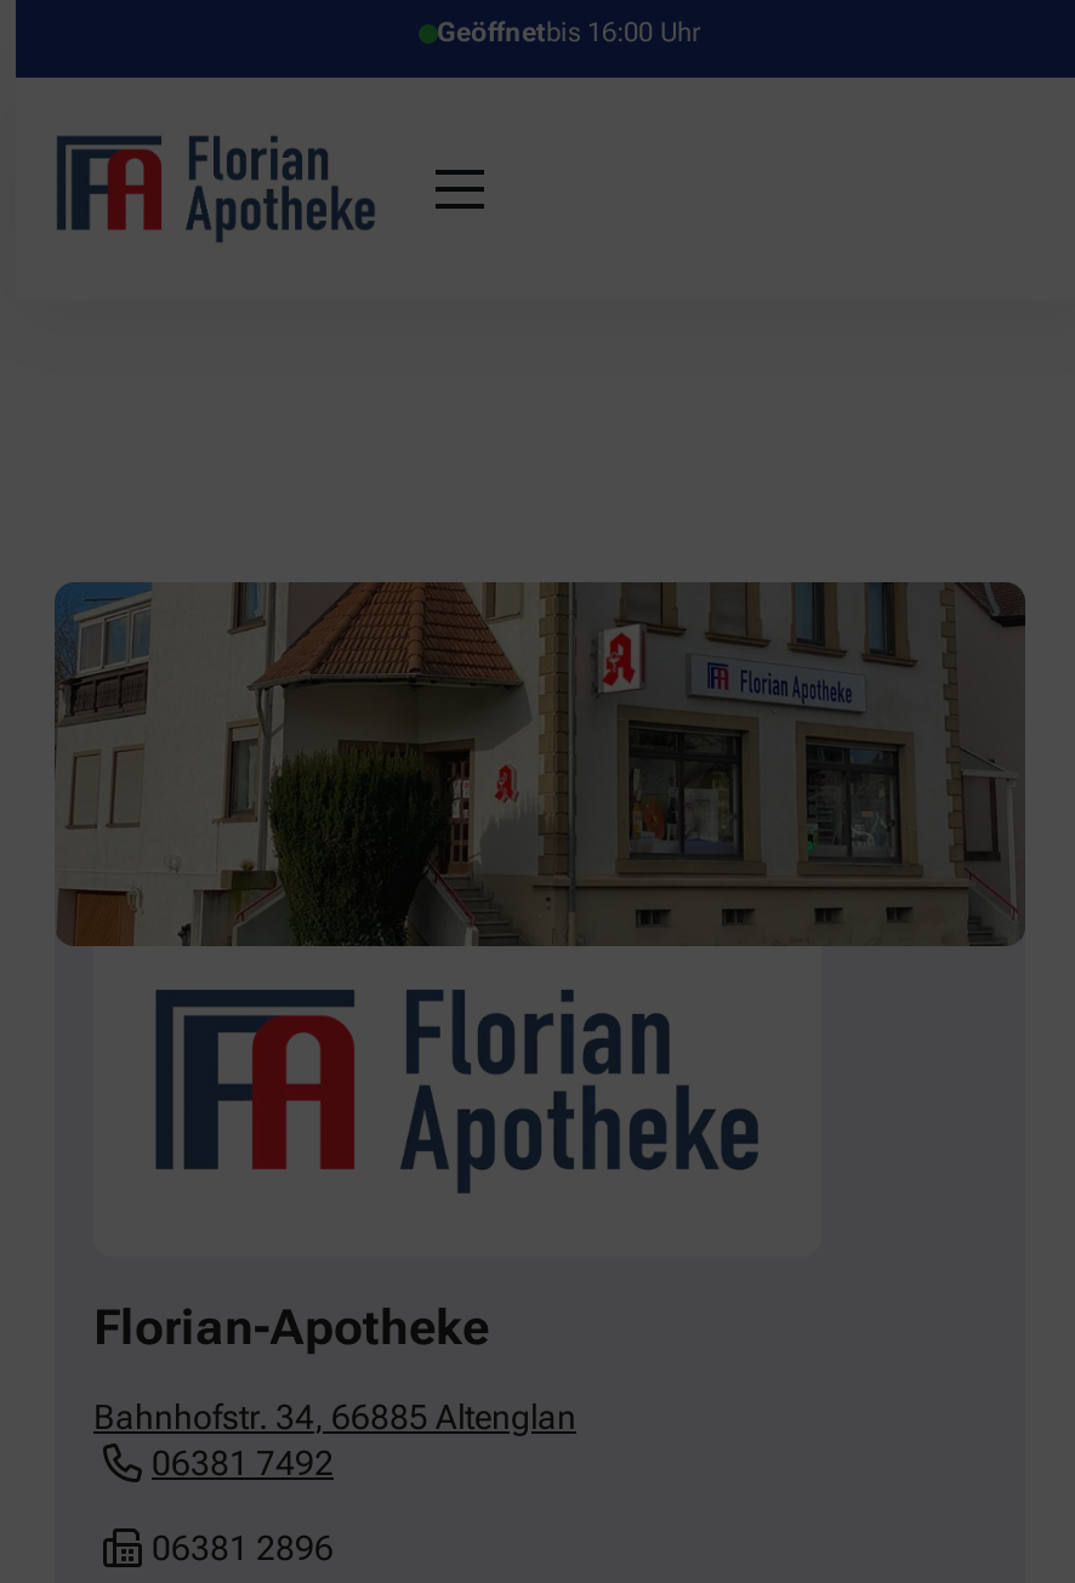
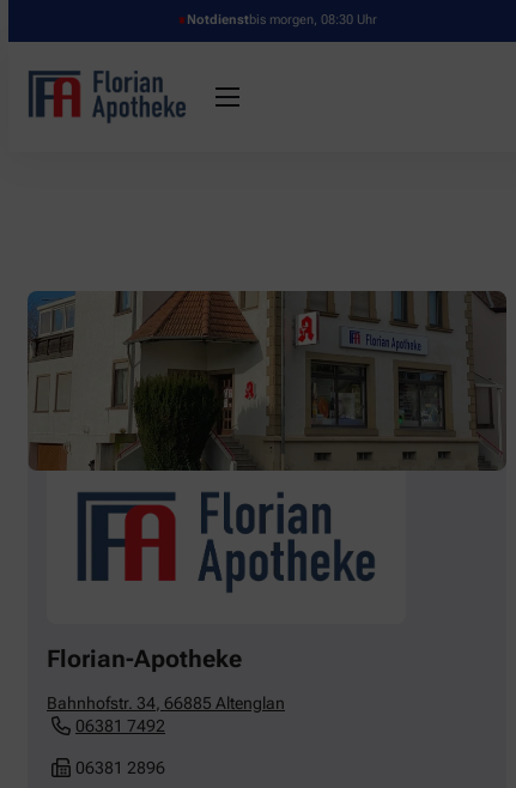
- Geöffnetbis 16:00 Uhr
+ Notdienstbis morgen, 08:30 Uhr
